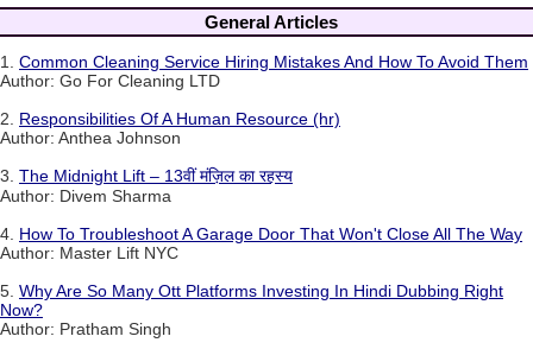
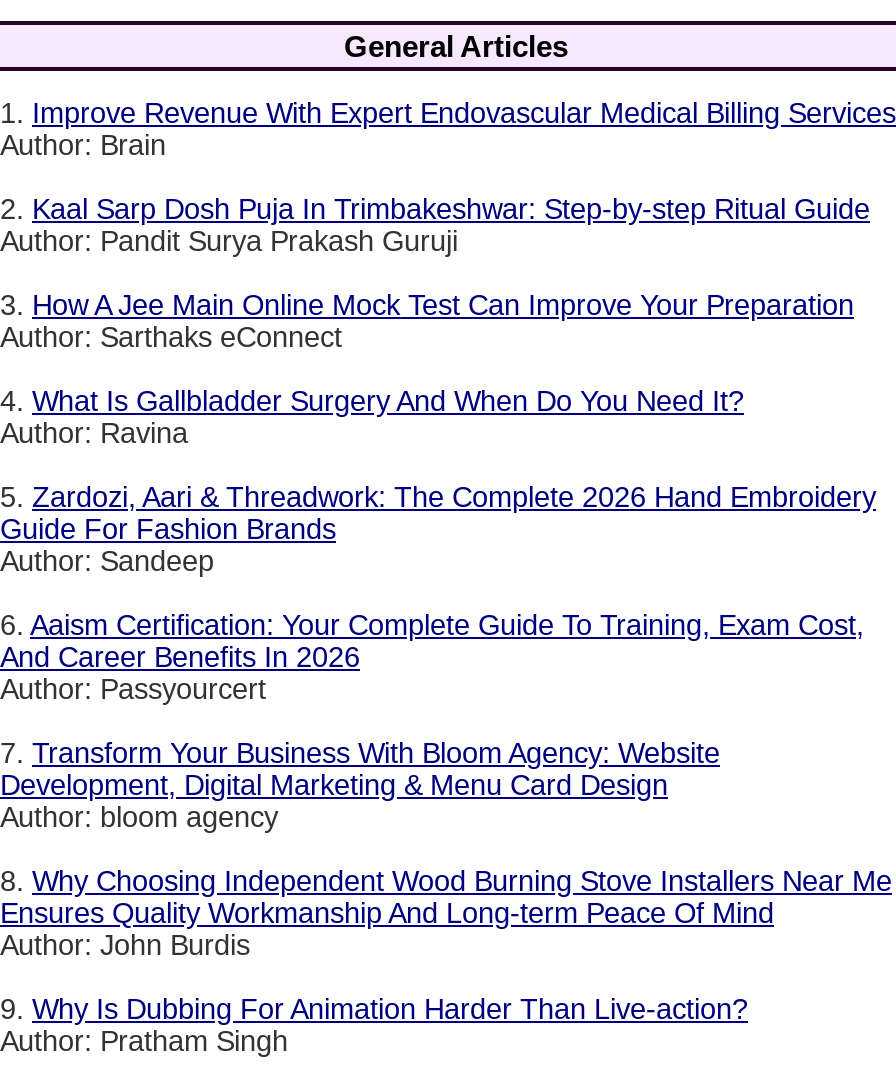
- 1. Common Cleaning Service Hiring Mistakes And How To Avoid Them
- Author: Go For Cleaning LTD
- 2. Responsibilities Of A Human Resource (hr)
- Author: Anthea Johnson
- 3. The Midnight Lift – 13वीं मंज़िल का रहस्य
- Author: Divem Sharma
- 4. How To Troubleshoot A Garage Door That Won't Close All The Way
- Author: Master Lift NYC
- 5. Why Are So Many Ott Platforms Investing In Hindi Dubbing Right
- Now?
+ 1. Improve Revenue With Expert Endovascular Medical Billing Services
+ Author: Brain
+ 2. Kaal Sarp Dosh Puja In Trimbakeshwar: Step-by-step Ritual Guide
+ Author: Pandit Surya Prakash Guruji
+ 3. How A Jee Main Online Mock Test Can Improve Your Preparation
+ Author: Sarthaks eConnect
+ 4. What Is Gallbladder Surgery And When Do You Need It?
+ Author: Ravina
+ 5. Zardozi, Aari & Threadwork: The Complete 2026 Hand Embroidery
+ Guide For Fashion Brands
+ Author: Sandeep
+ 6. Aaism Certification: Your Complete Guide To Training, Exam Cost,
+ And Career Benefits In 2026
+ Author: Passyourcert
+ 7. Transform Your Business With Bloom Agency: Website
+ Development, Digital Marketing & Menu Card Design
+ Author: bloom agency
+ 8. Why Choosing Independent Wood Burning Stove Installers Near Me
+ Ensures Quality Workmanship And Long-term Peace Of Mind
+ Author: John Burdis
+ 9. Why Is Dubbing For Animation Harder Than Live-action?
